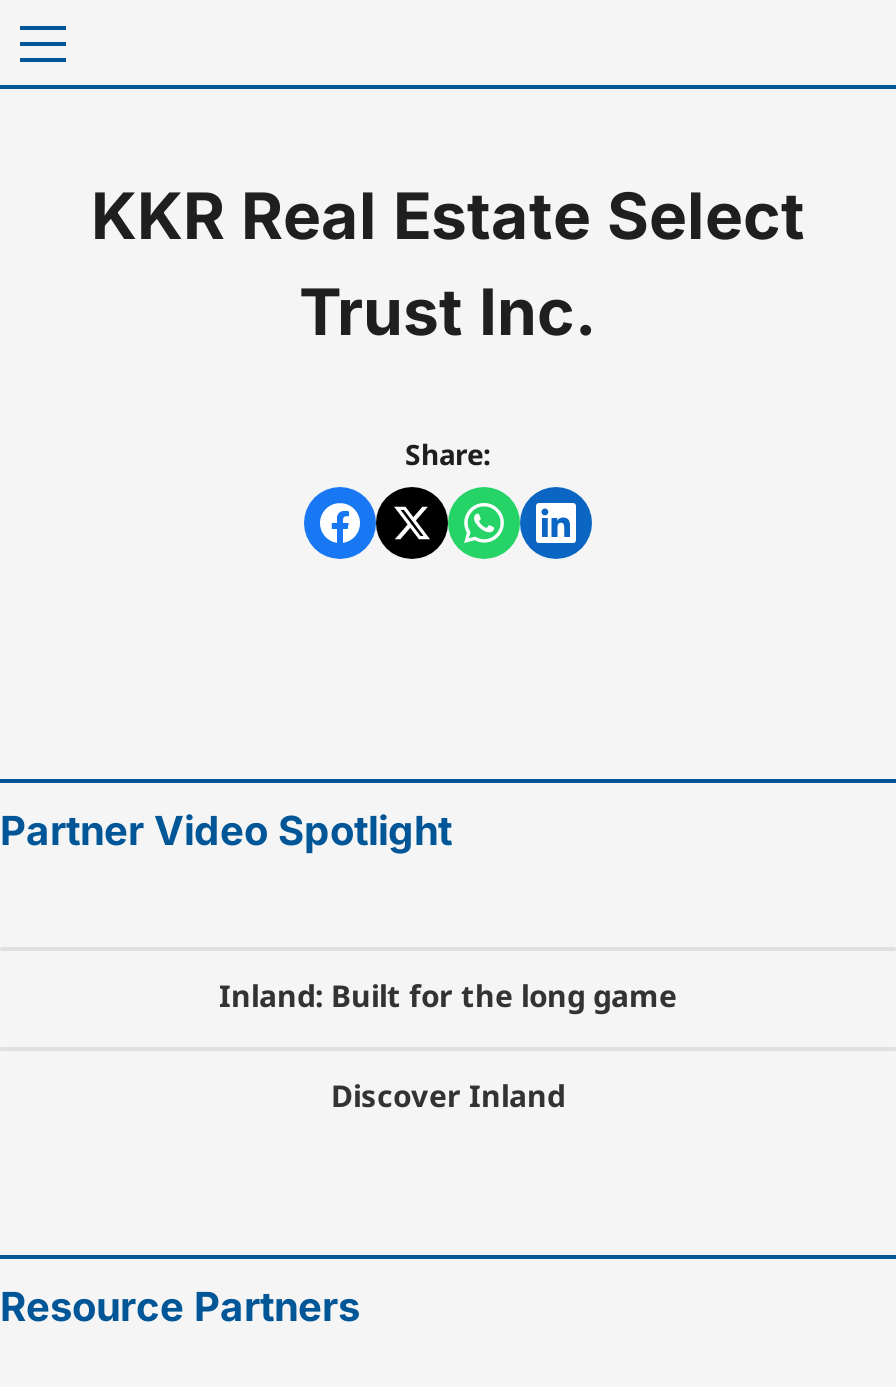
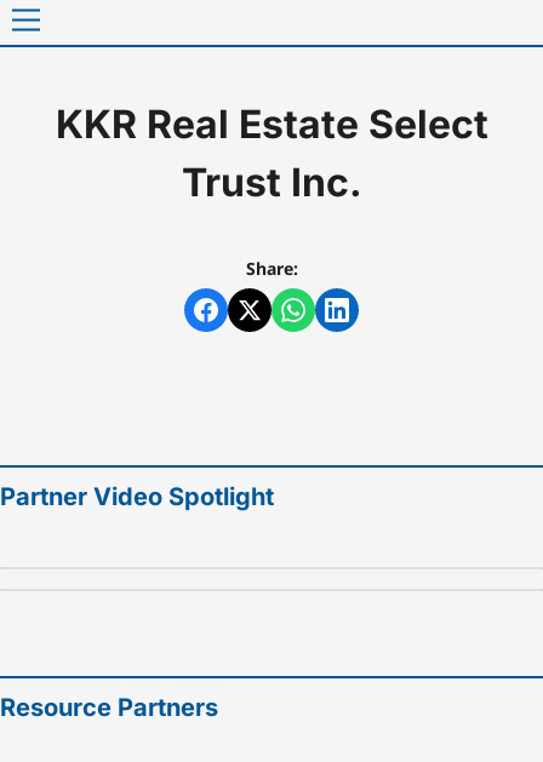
- Inland: Built for the long game
- Discover Inland
